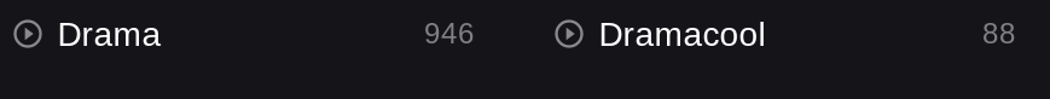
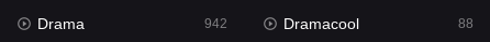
- 946
+ 942
